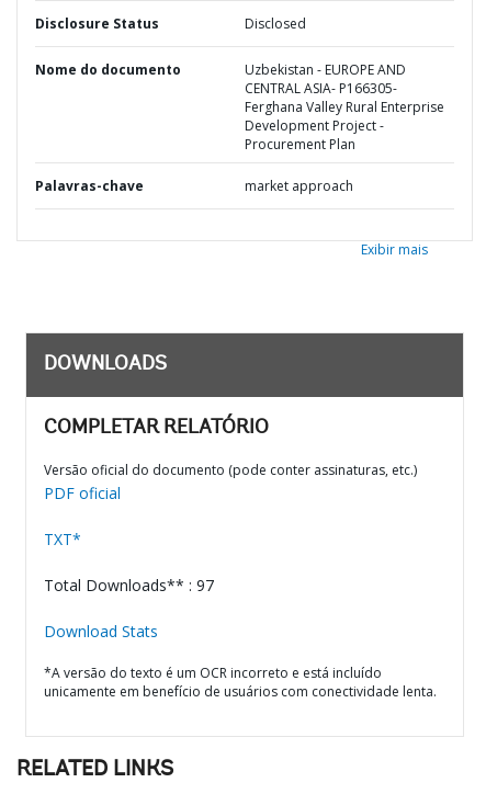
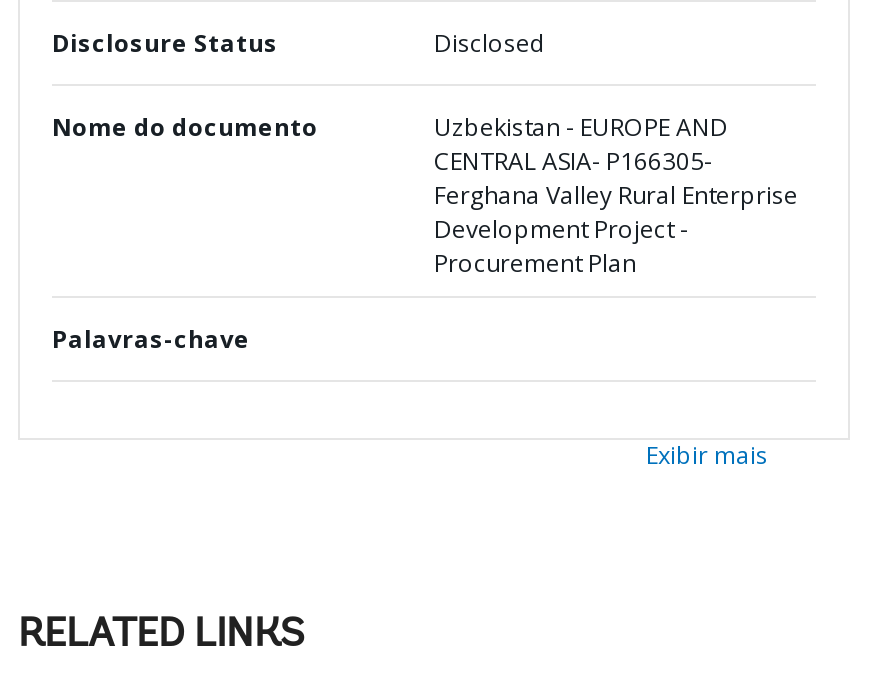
- market approach

- DOWNLOADS
- COMPLETAR RELATÓRIO
- Versão oficial do documento (pode conter assinaturas, etc.)
- PDF oficial
- TXT*
- Total Downloads** : 97
- Download Stats
- *A versão do texto é um OCR incorreto e está incluído
- unicamente em benefício de usuários com conectividade lenta.
